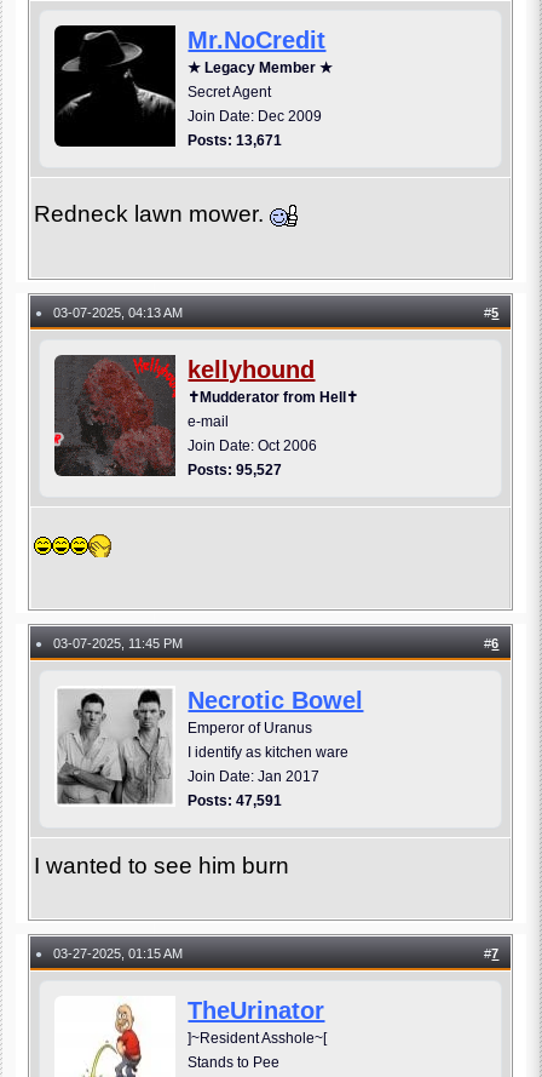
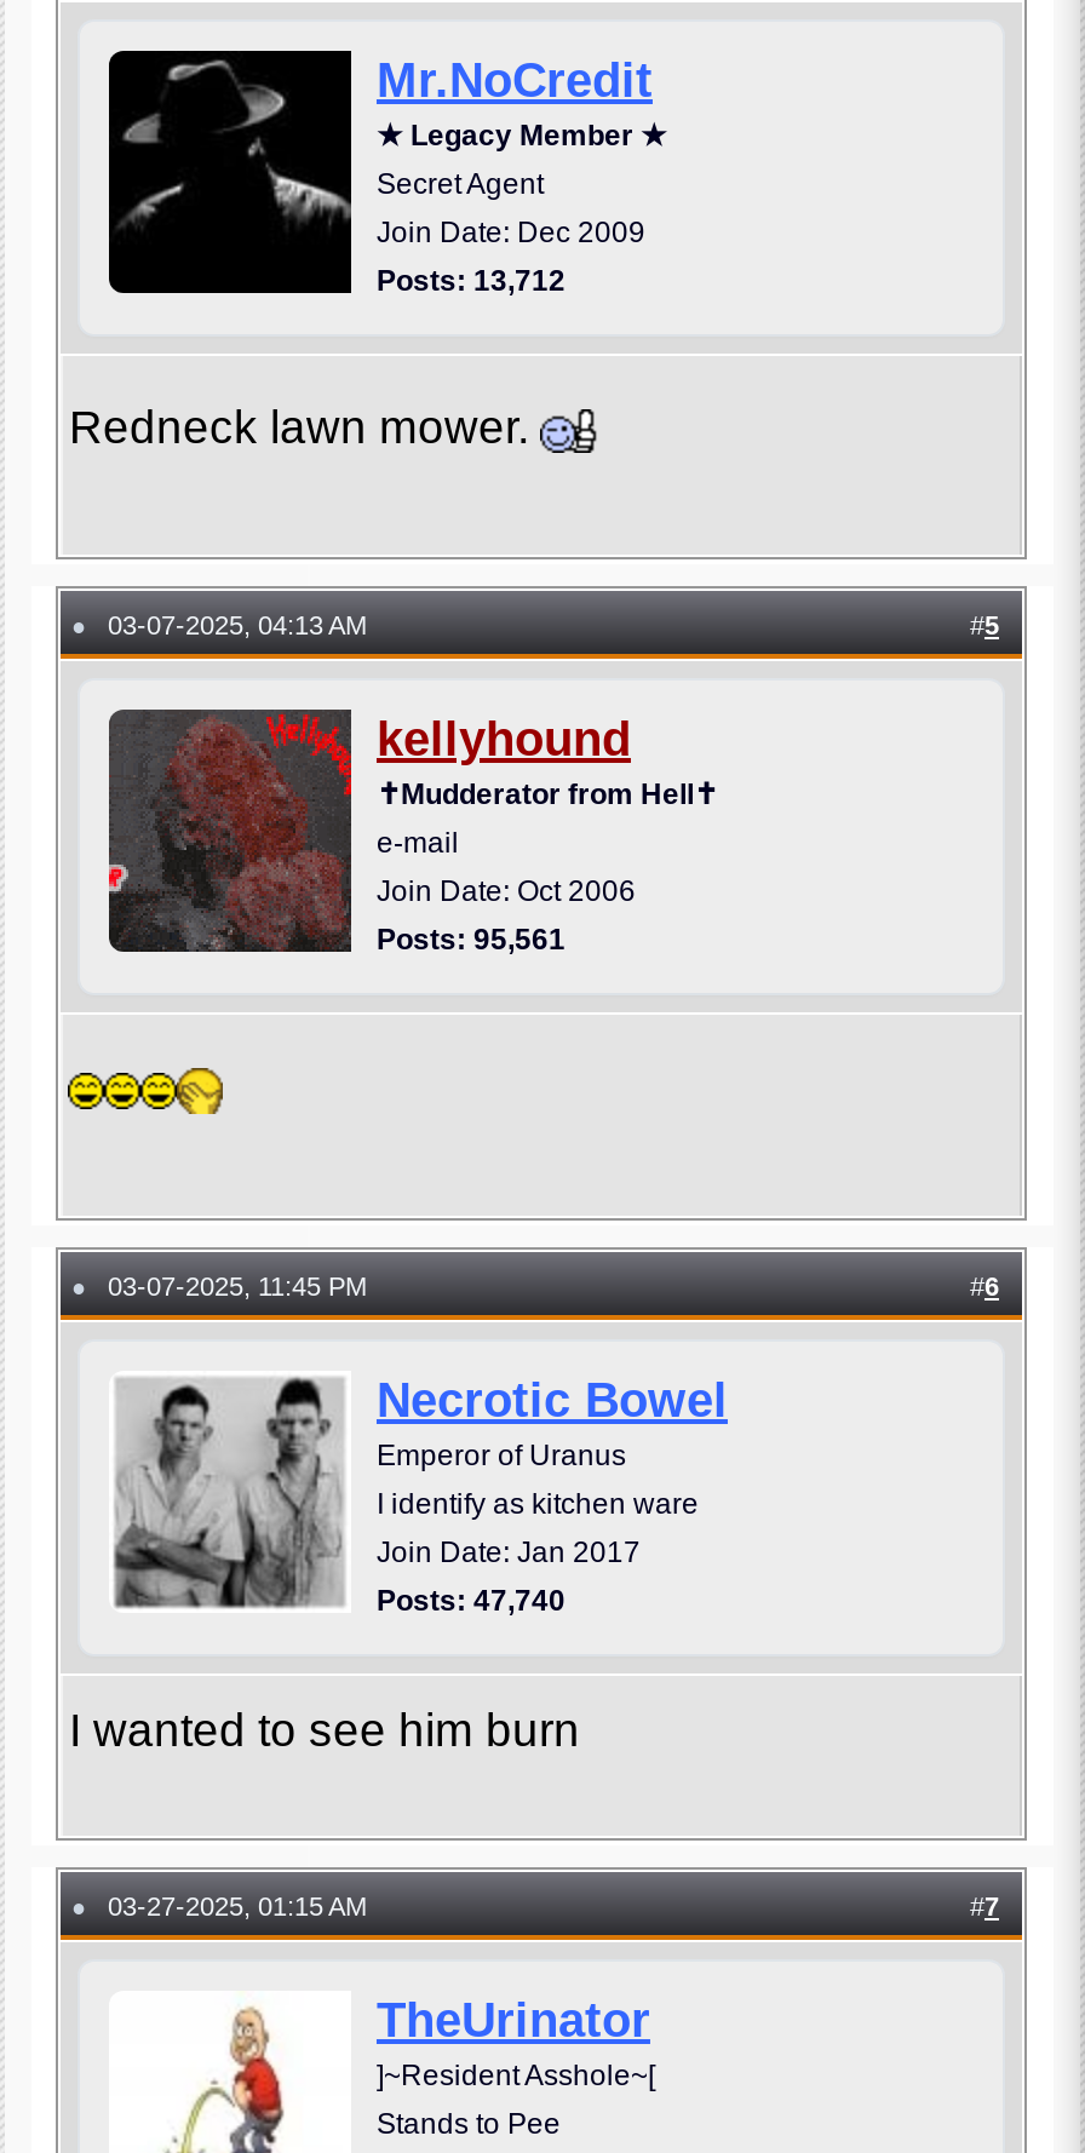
- Posts: 13,671
+ Posts: 13,712

- Posts: 95,527
+ Posts: 95,561

- Posts: 47,591
+ Posts: 47,740
